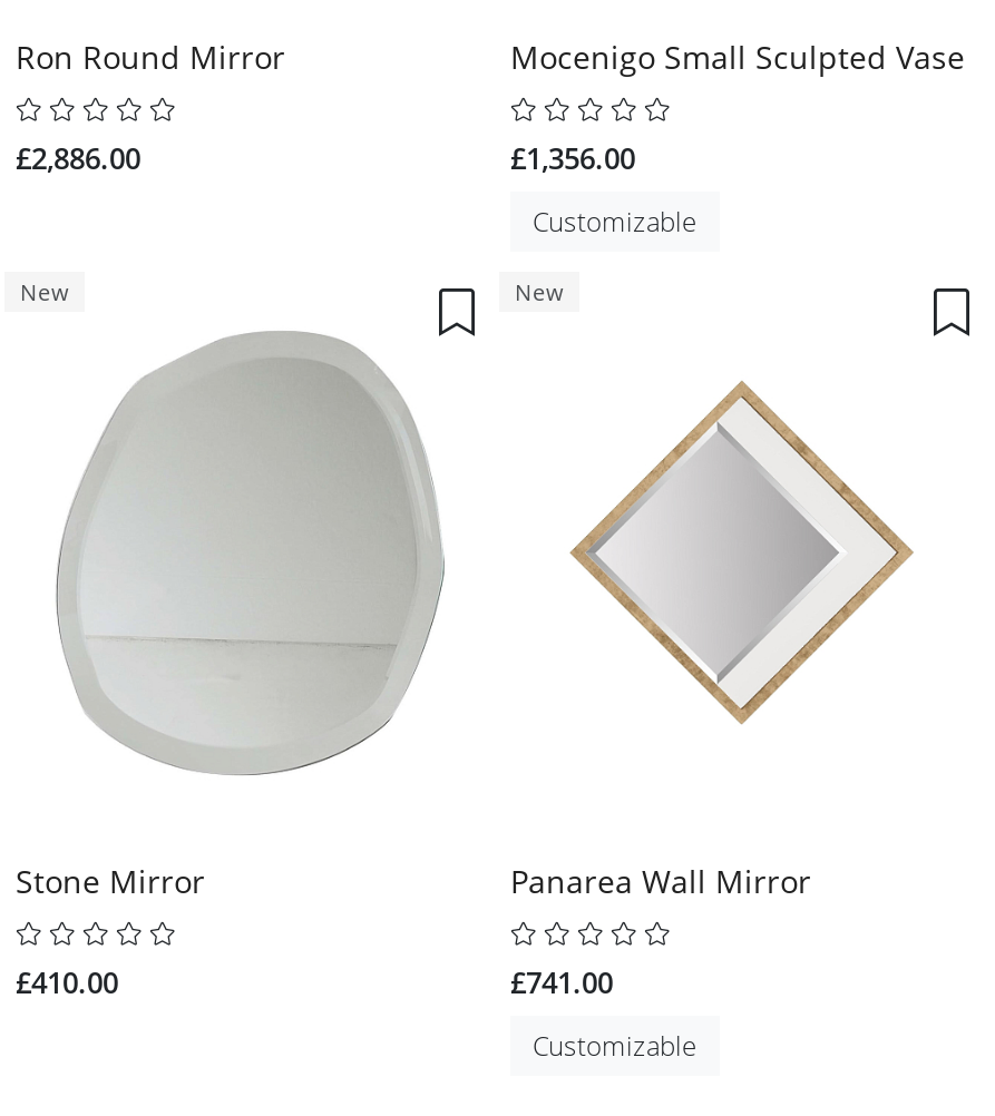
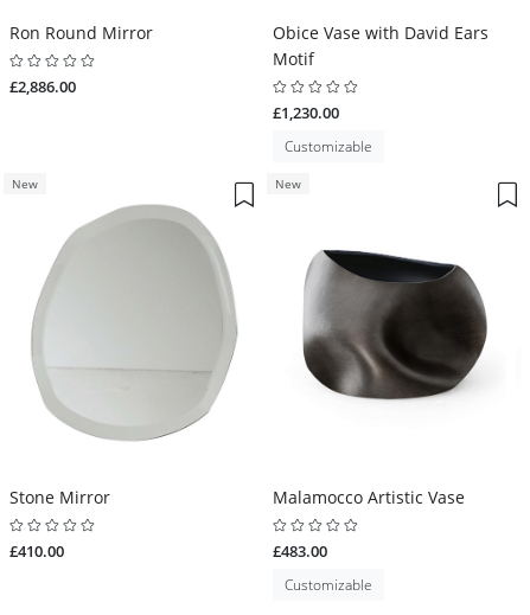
- Mocenigo Small Sculpted Vase
+ Obice Vase with David Ears
+ Motif

- £1,356.00
+ £1,230.00

- [image]
+ [image]

- Panarea Wall Mirror
+ Malamocco Artistic Vase

- £741.00
+ £483.00
